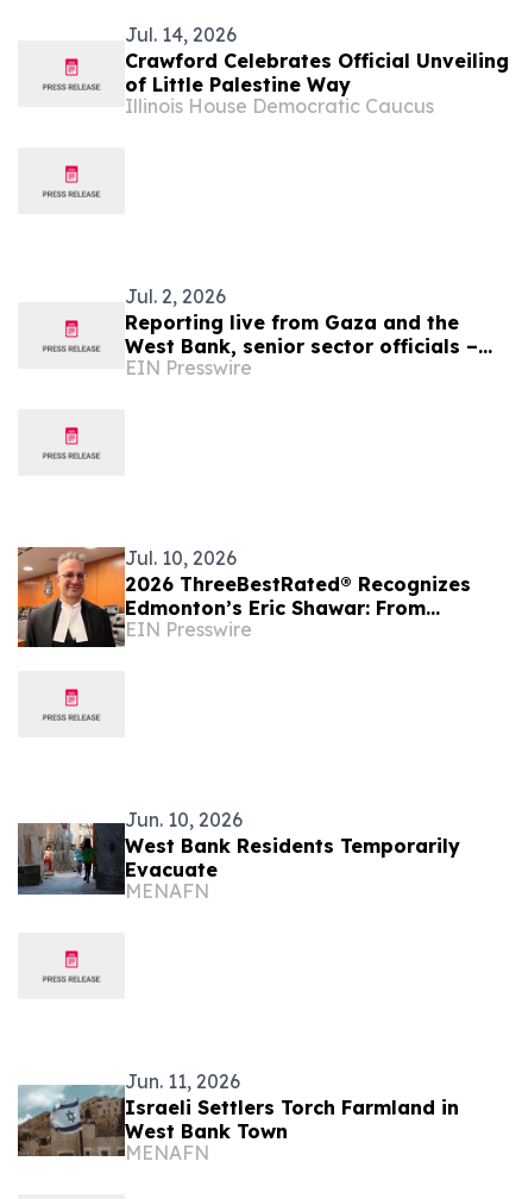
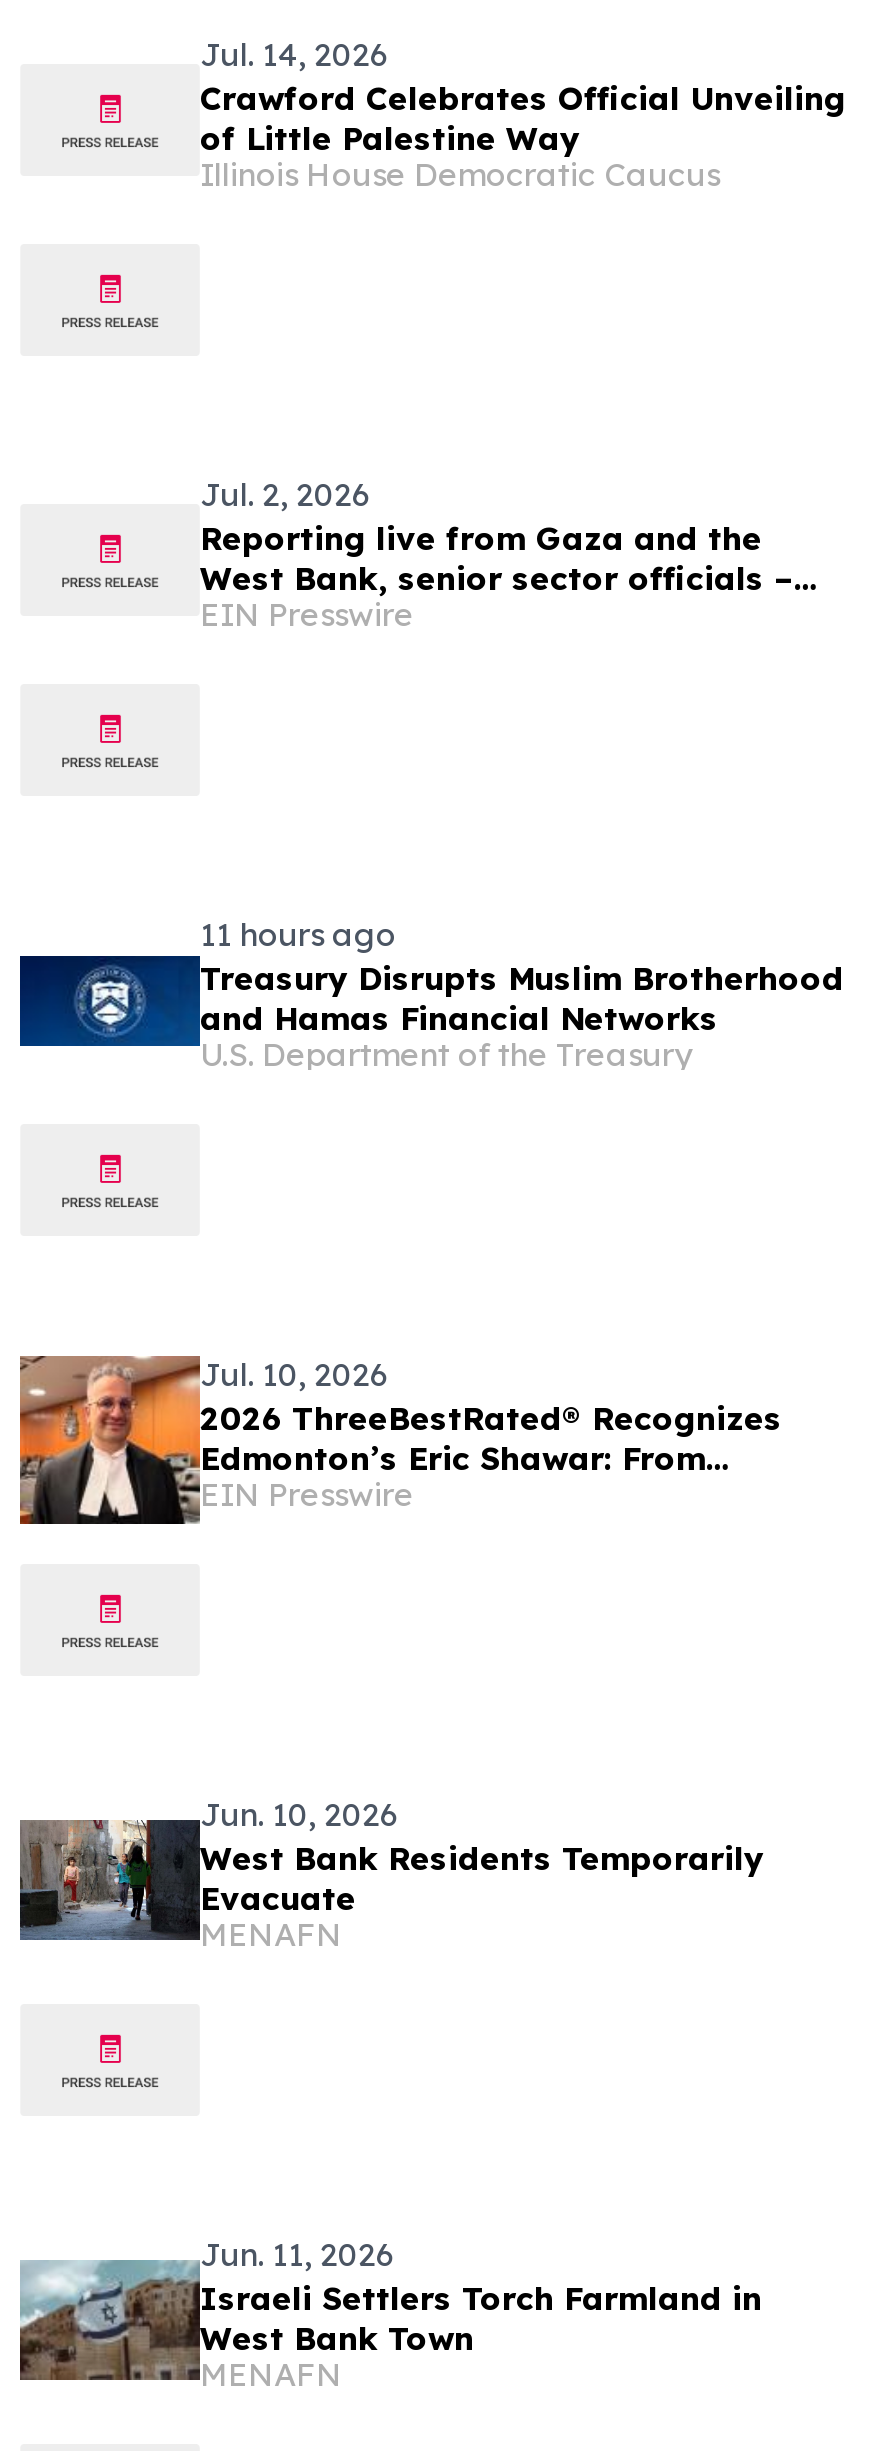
+ [image]
+ 11 hours ago
+ Treasury Disrupts Muslim Brotherhood
+ and Hamas Financial Networks
+ U.S. Department of the Treasury
